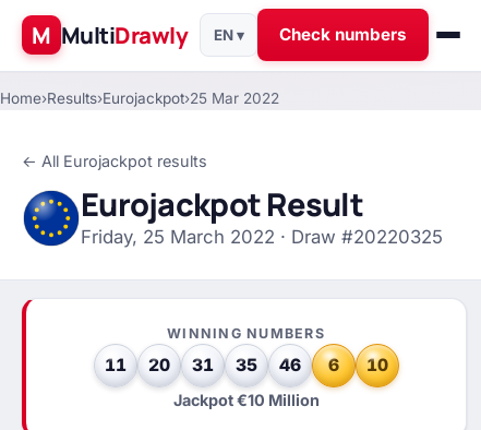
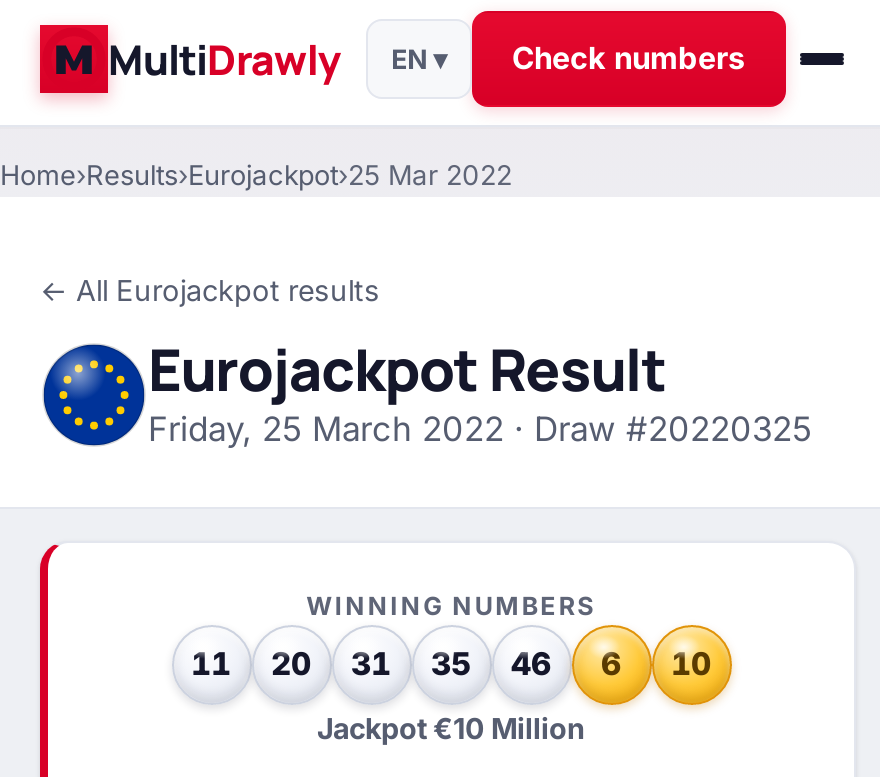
- M MultiDrawly
+ MultiDrawly
